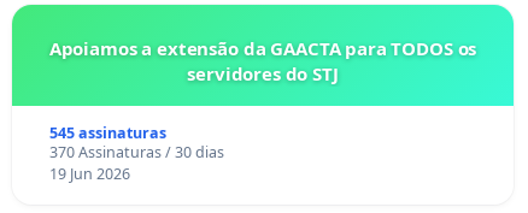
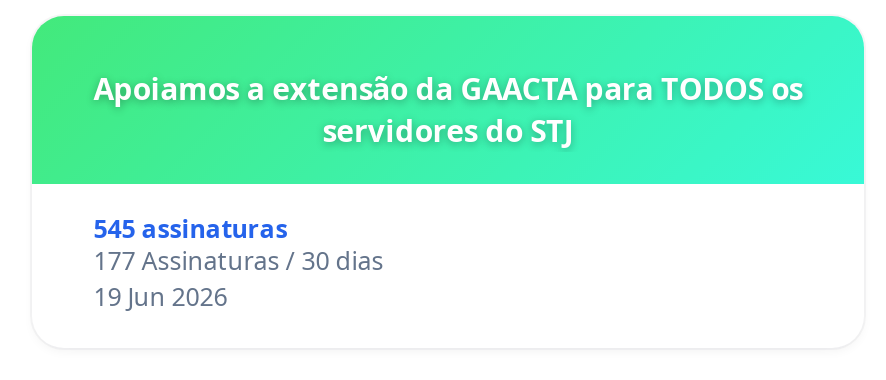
- 370 Assinaturas / 30 dias
+ 177 Assinaturas / 30 dias
